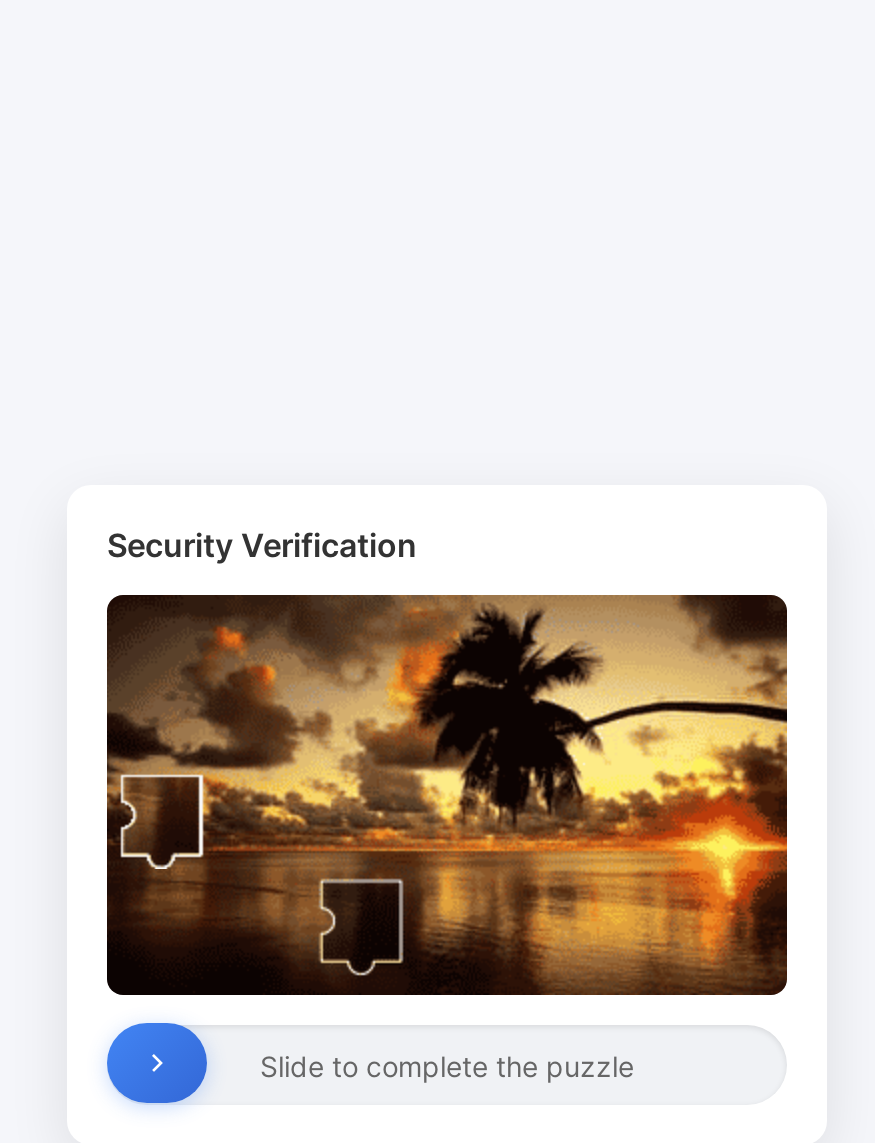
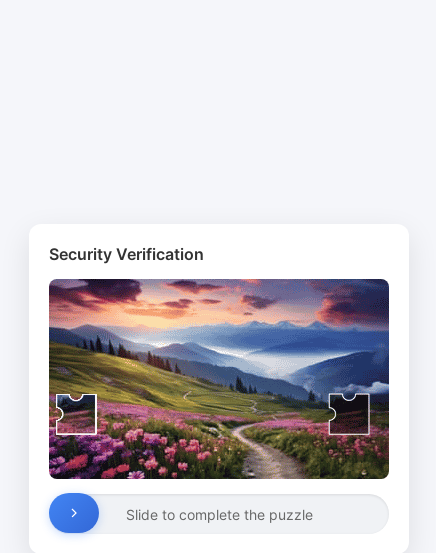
- [image]
+ [image]
